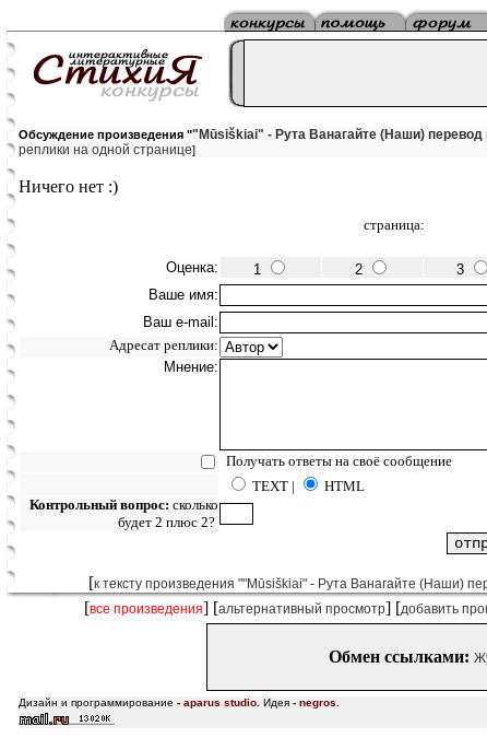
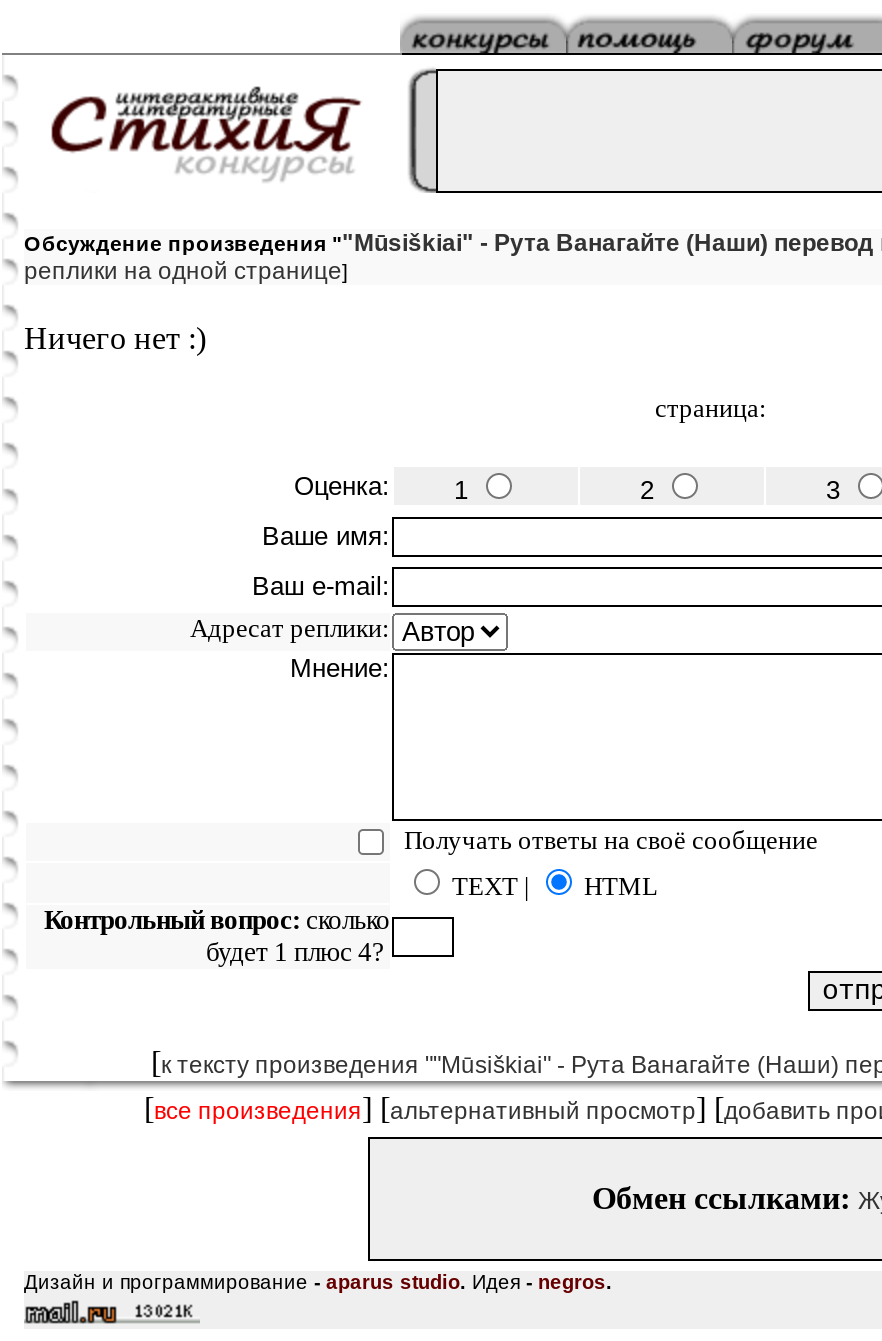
- будет 2 плюс 2?
+ будет 1 плюс 4?
